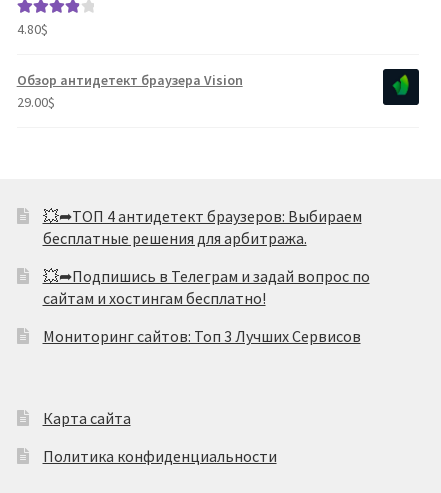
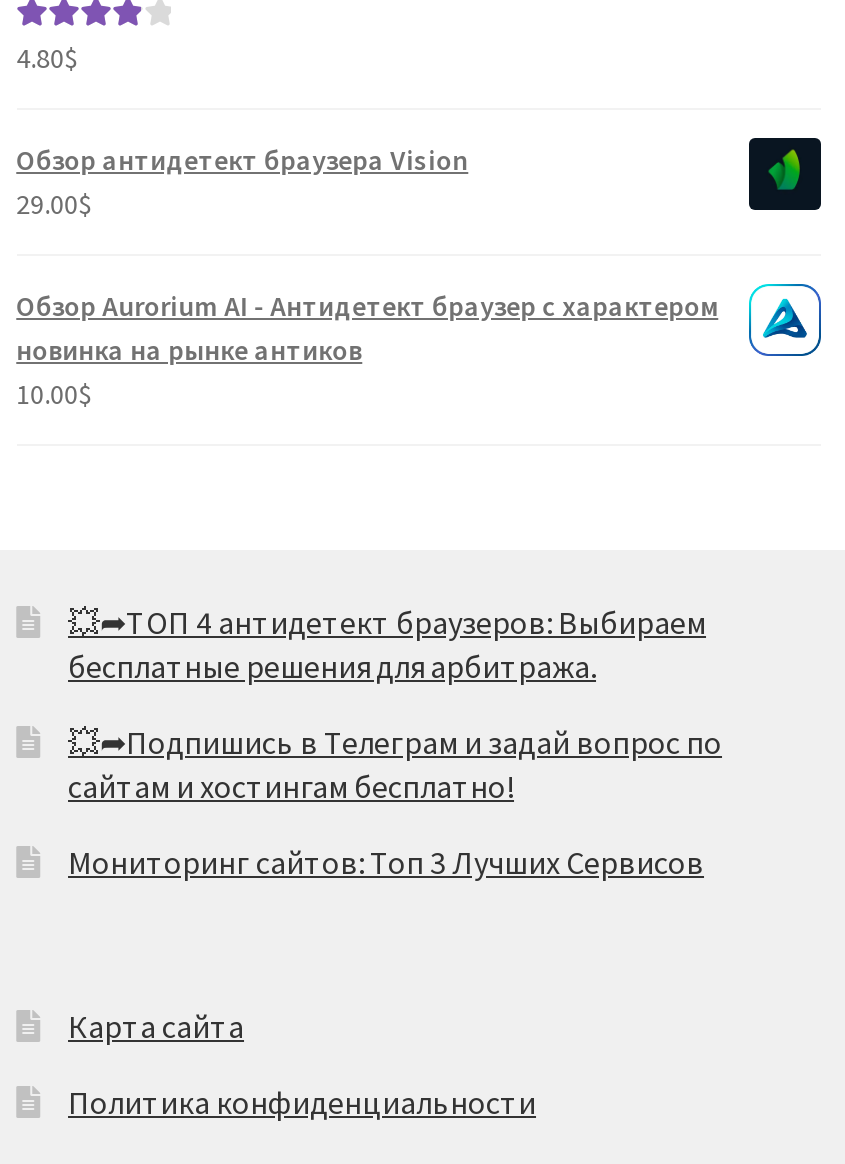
+ [image]
+ Обзор Aurorium AI - Антидетект браузер с характером
+ новинка на рынке антиков
+ 10.00$
